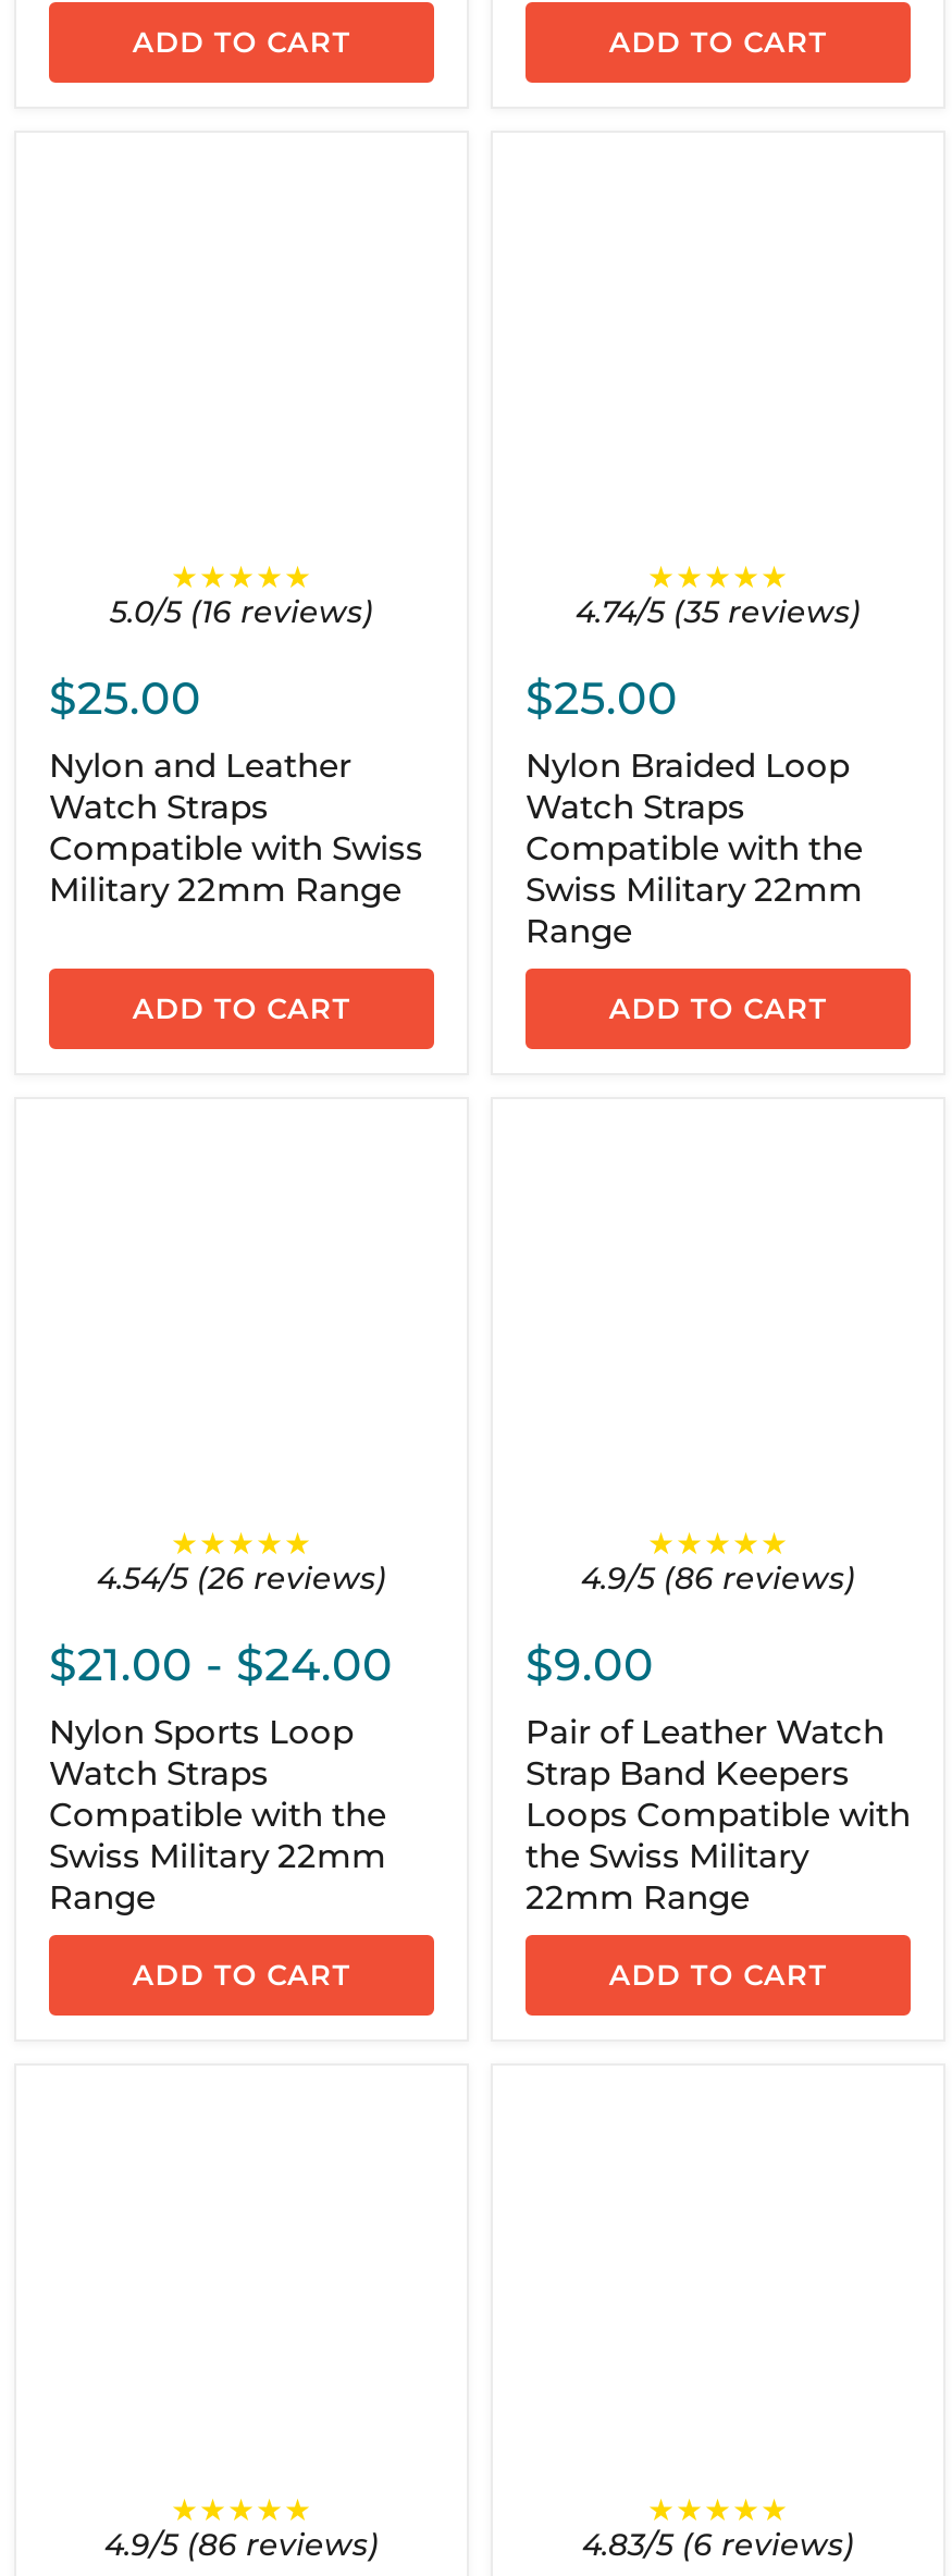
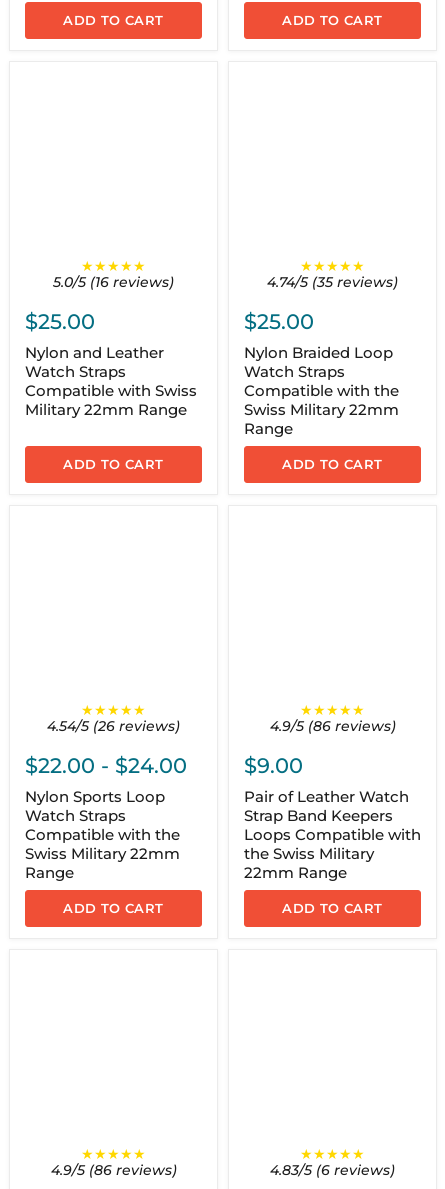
- $21.00 - $24.00
+ $22.00 - $24.00
